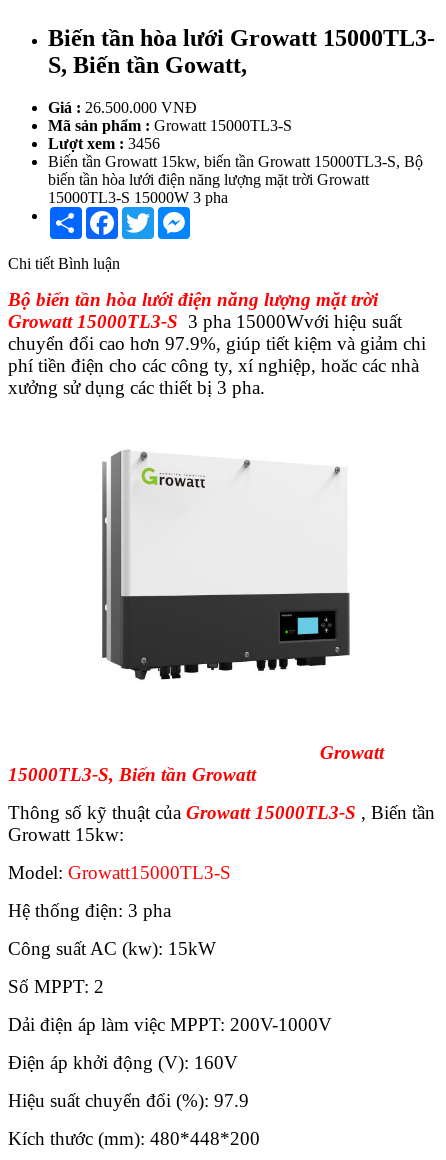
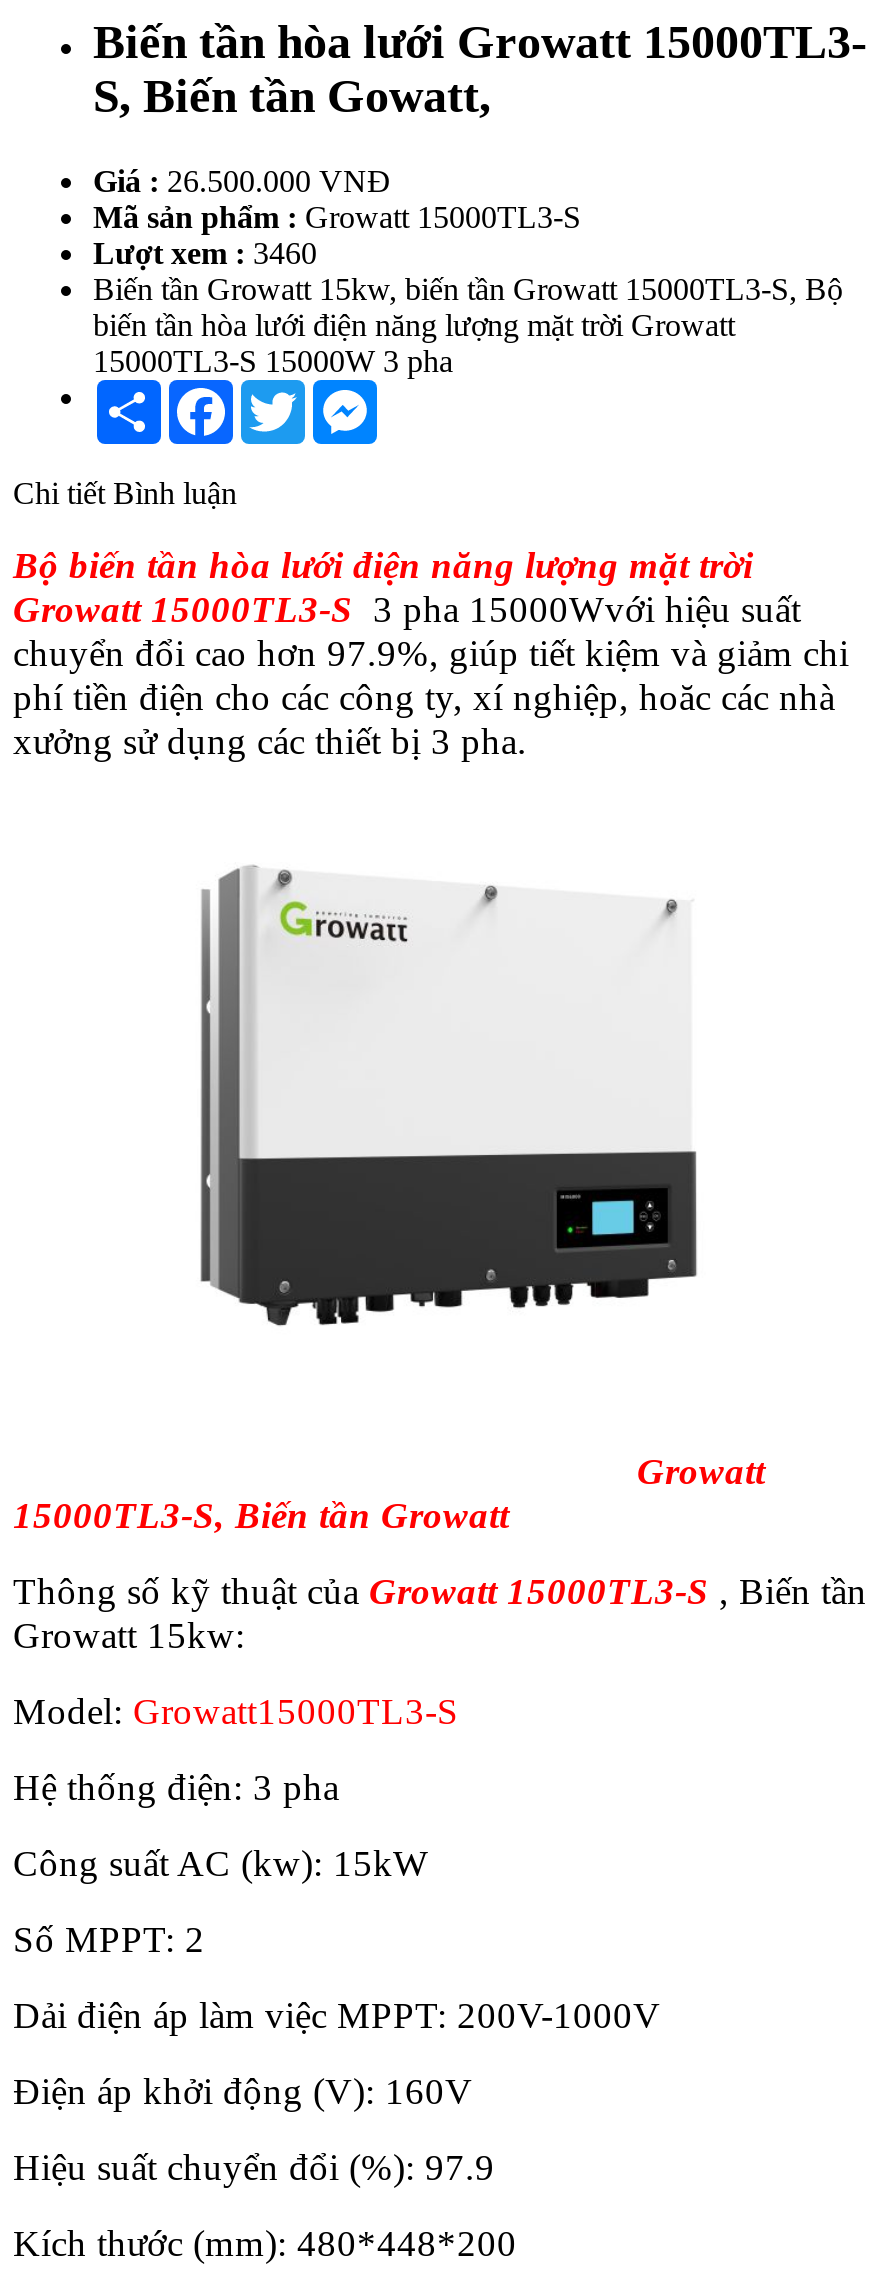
- Lượt xem : 3456
+ Lượt xem : 3460
